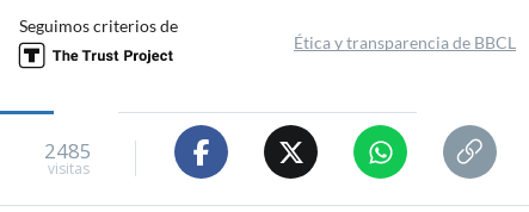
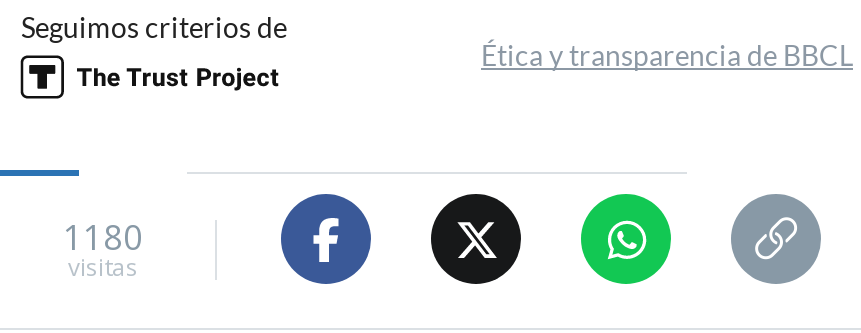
- 2485
+ 1180
